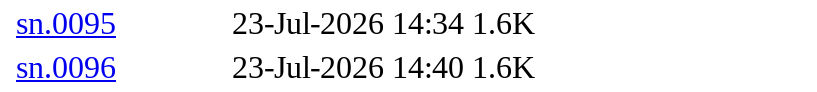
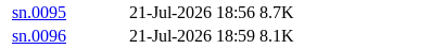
- 23-Jul-2026 14:34 1.6K
+ 21-Jul-2026 18:56 8.7K

- 23-Jul-2026 14:40 1.6K
+ 21-Jul-2026 18:59 8.1K
